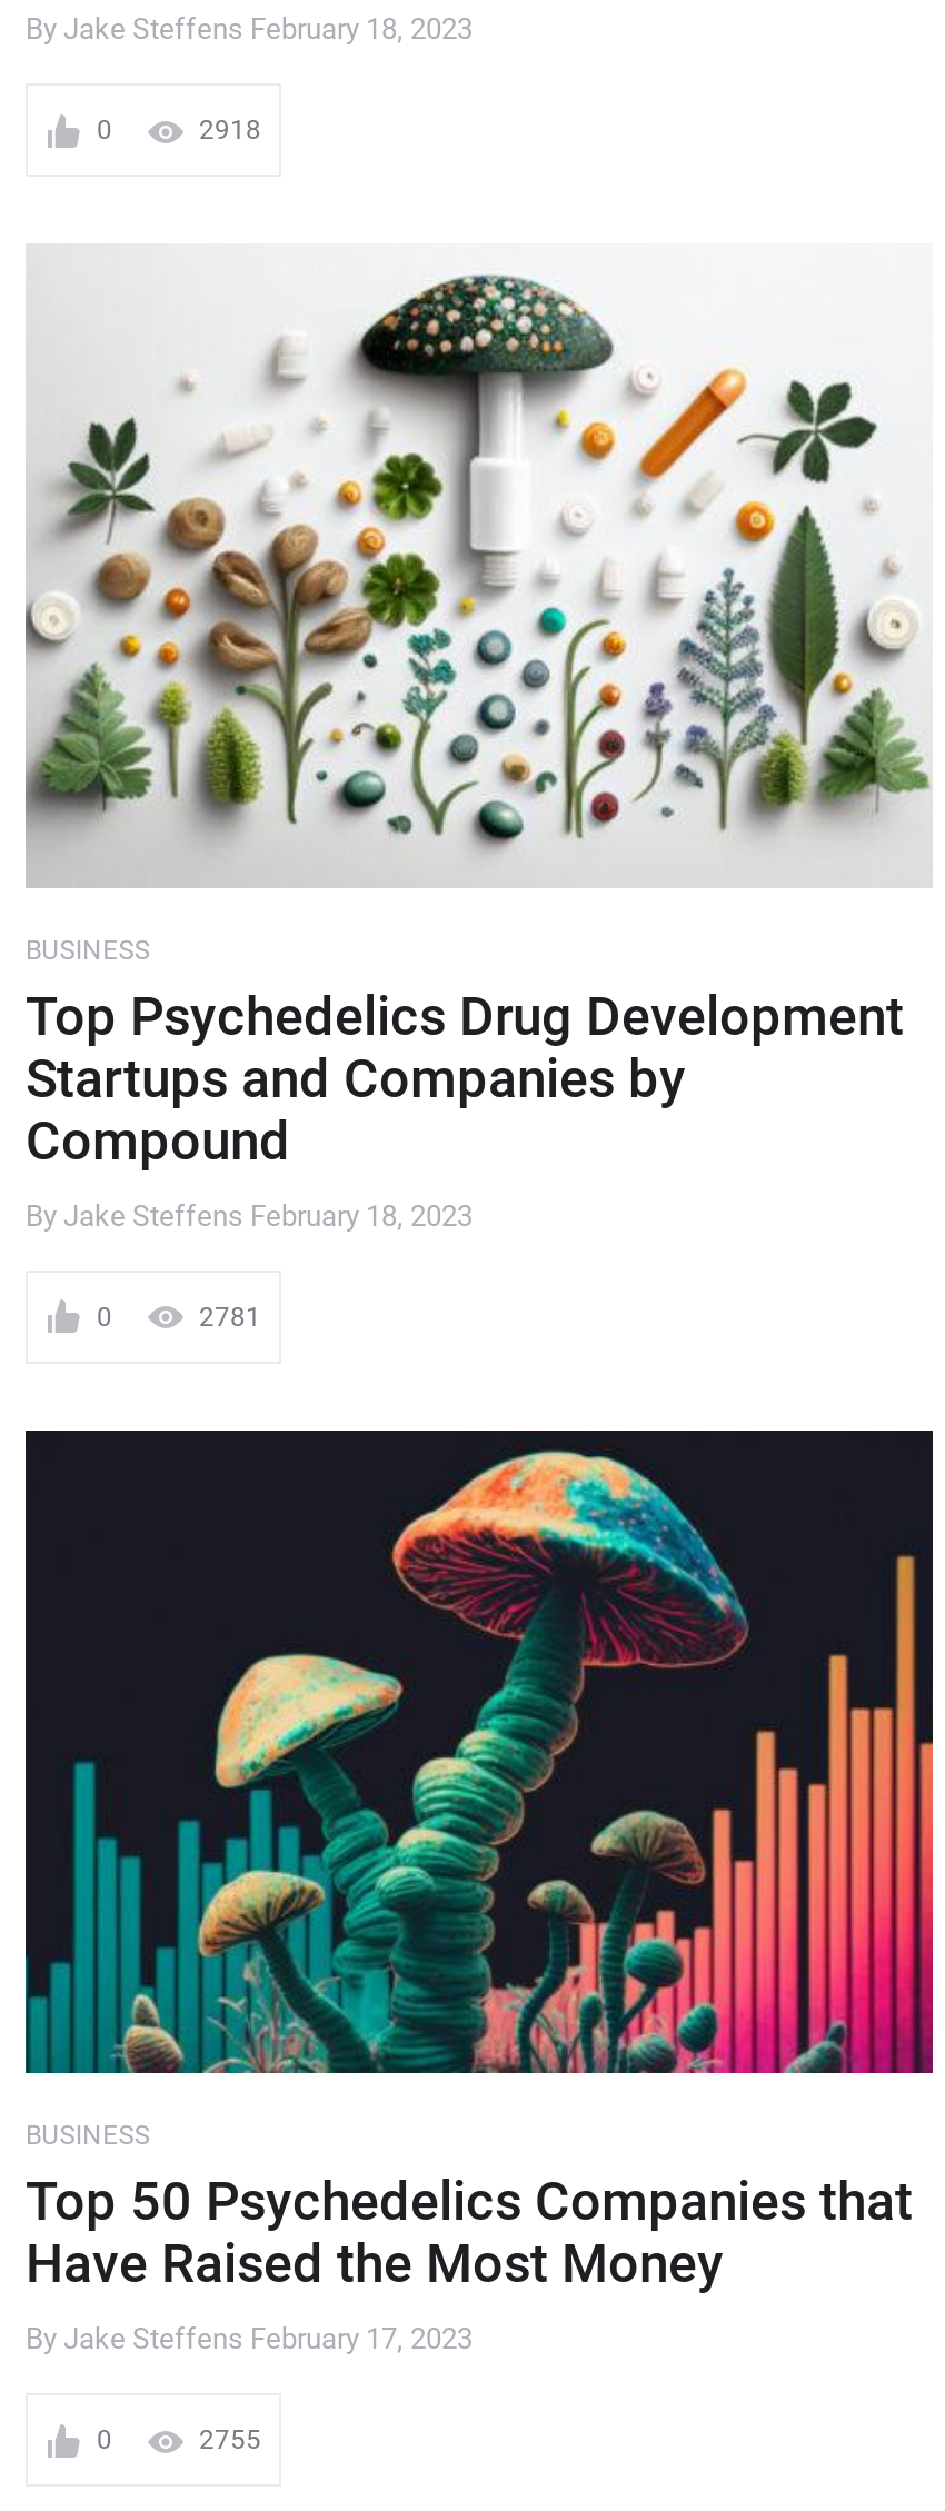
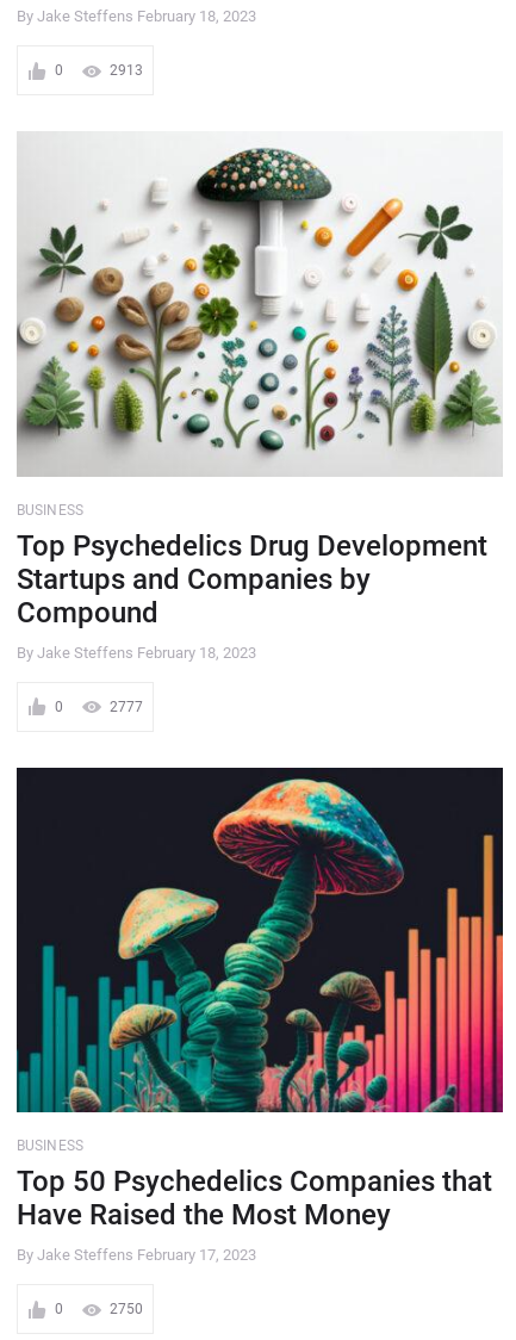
- 2918
+ 2913

- 2781
+ 2777

- 2755
+ 2750
